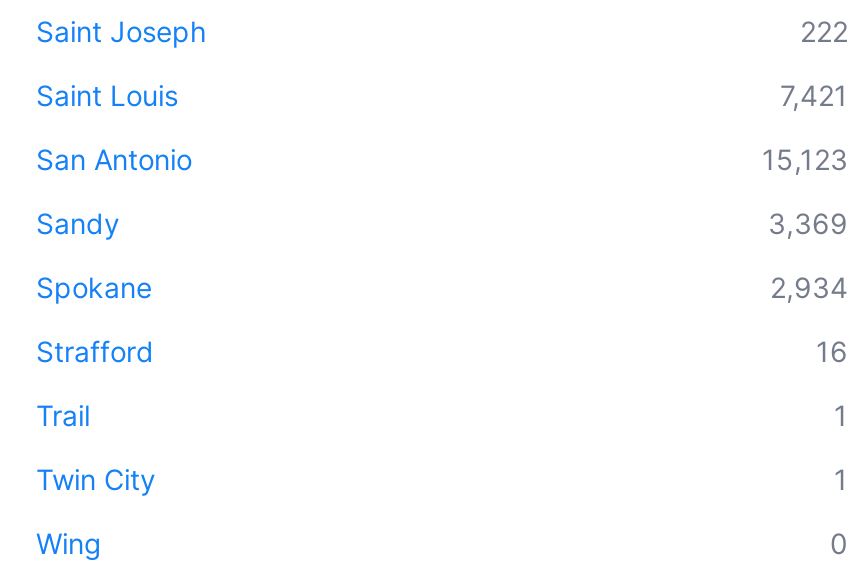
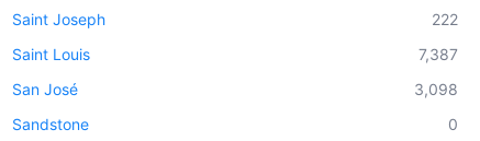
- 7,421
- San Antonio
- 15,123
- Sandy
- 3,369
- Spokane
- 2,934
- Strafford
- 16
- Trail
- 1
- Twin City
- 1
- Wing
+ 7,387
+ San José
+ 3,098
+ Sandstone
